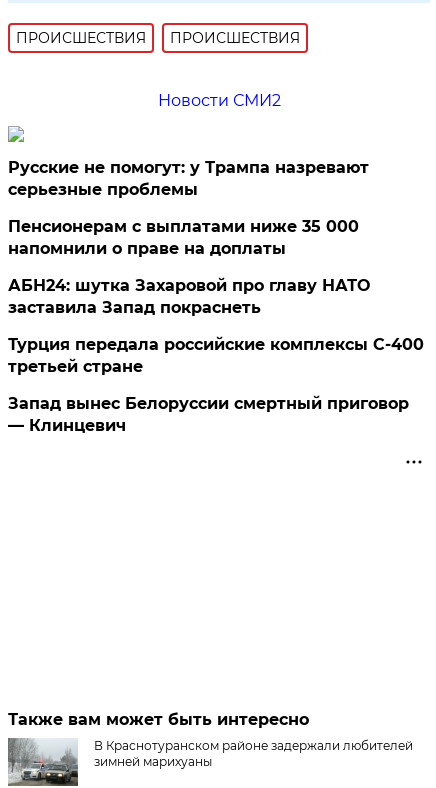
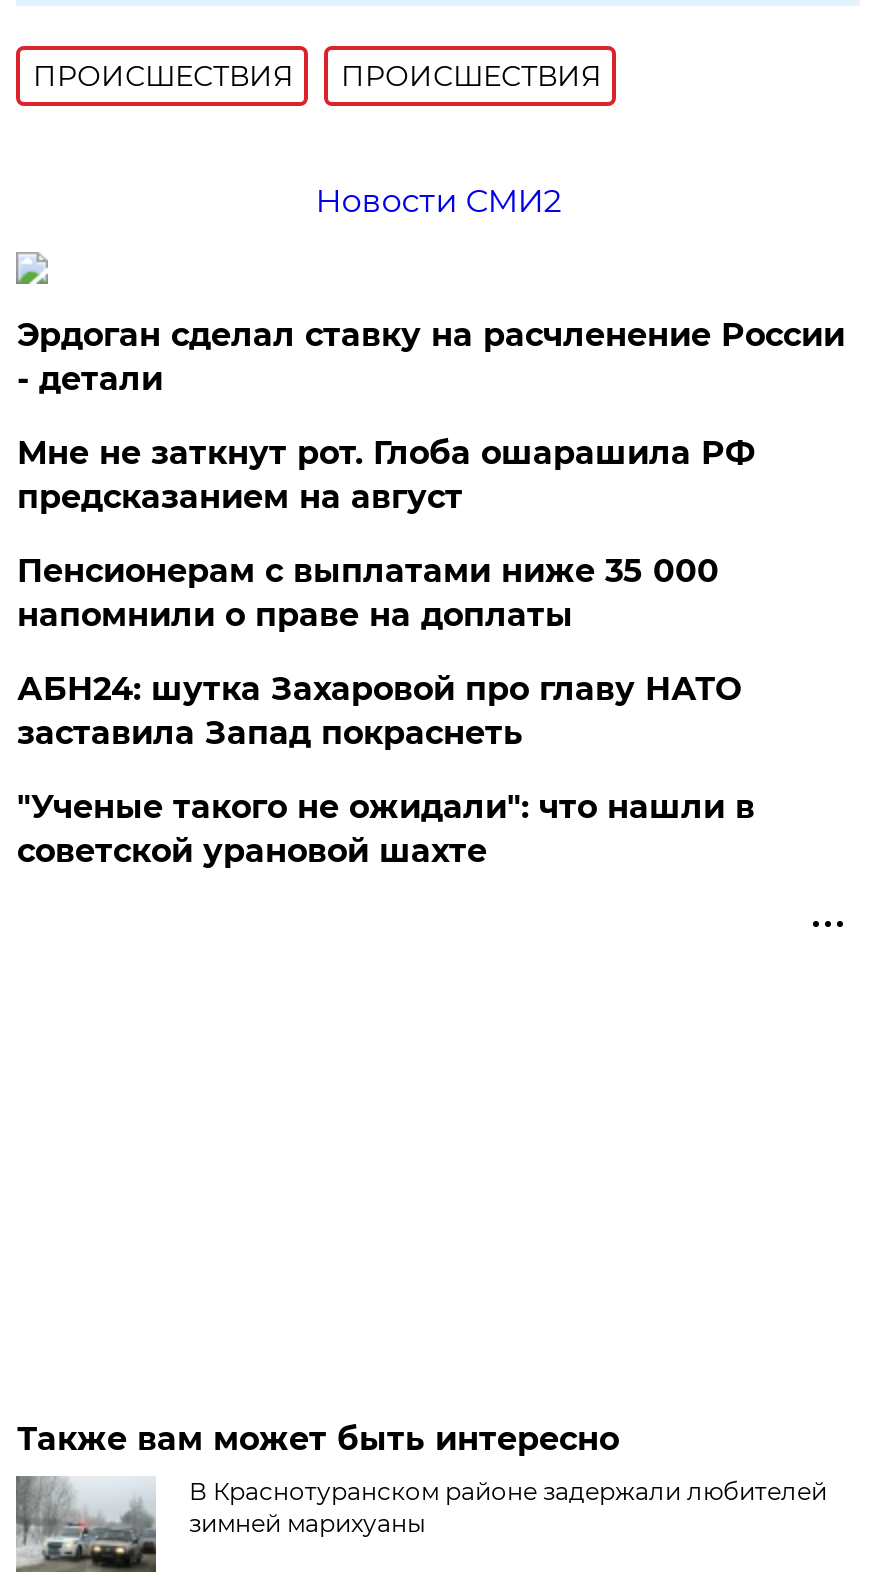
- Русские не помогут: у Трампа назревают
- серьезные проблемы
+ Эрдоган сделал ставку на расчленение России
+ - детали
+ Мне не заткнут рот. Глоба ошарашила РФ
+ предсказанием на август

moved down: Пенсионерам с выплатами ниже 35 000 | напомнили о праве на доплаты | АБН24: шутка Захаровой про главу НАТО | заставила Запад покраснеть

- Турция передала российские комплексы С-400
- третьей стране
- Запад вынес Белоруссии смертный приговор
- — Клинцевич
+ "Ученые такого не ожидали": что нашли в
+ советской урановой шахте
